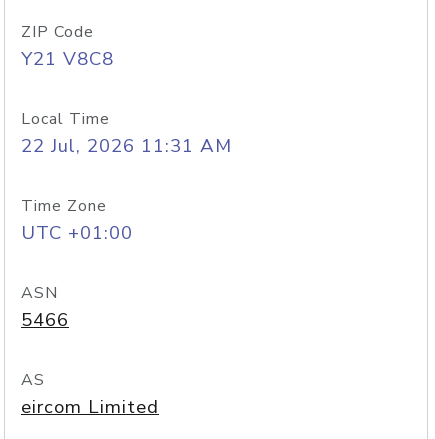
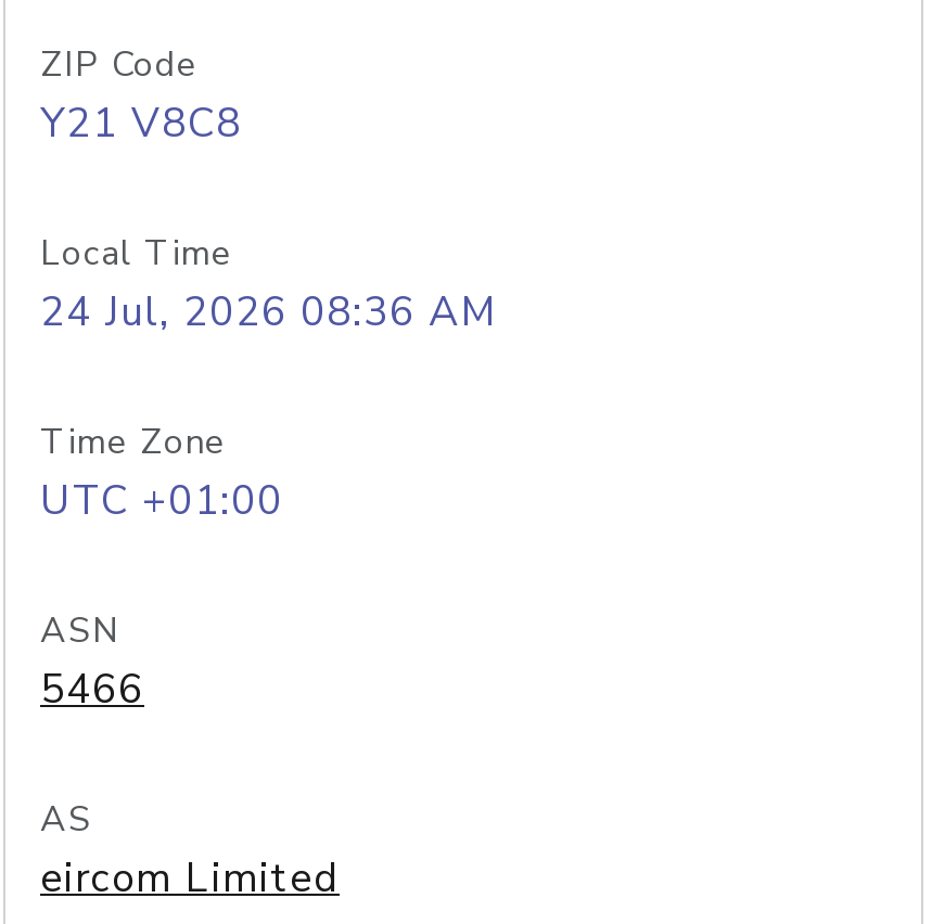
- 22 Jul, 2026 11:31 AM
+ 24 Jul, 2026 08:36 AM
